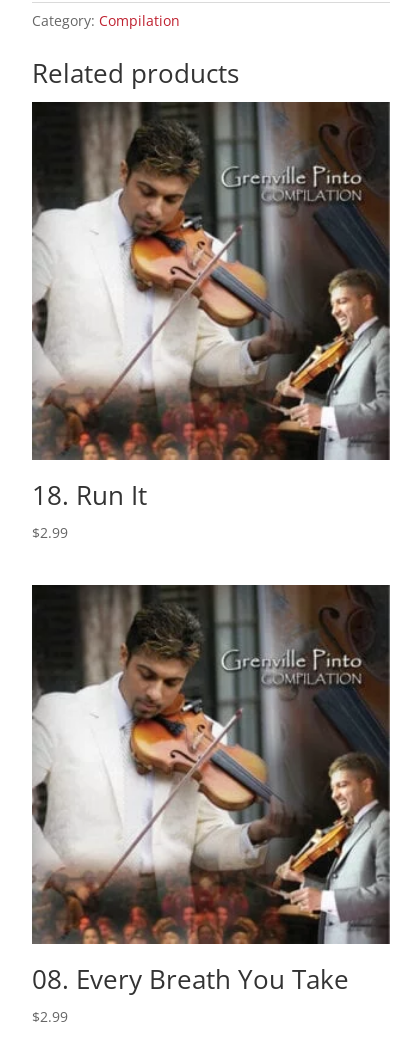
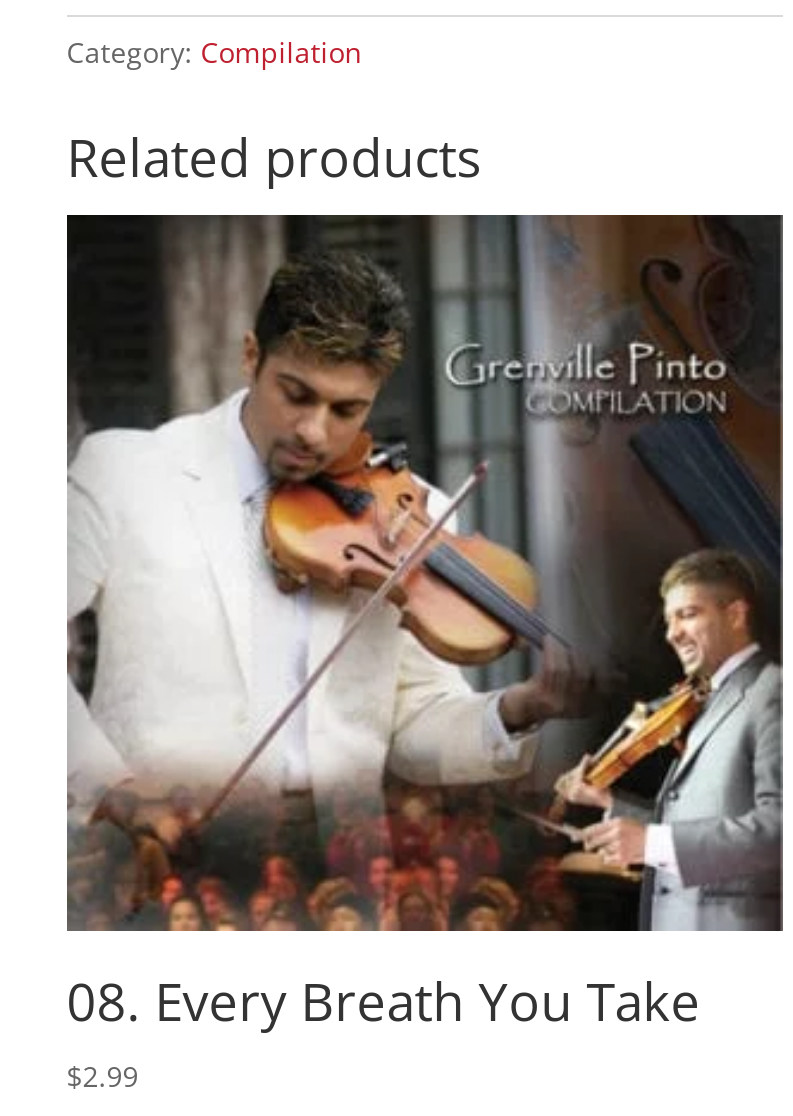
- 18. Run It
- $2.99
